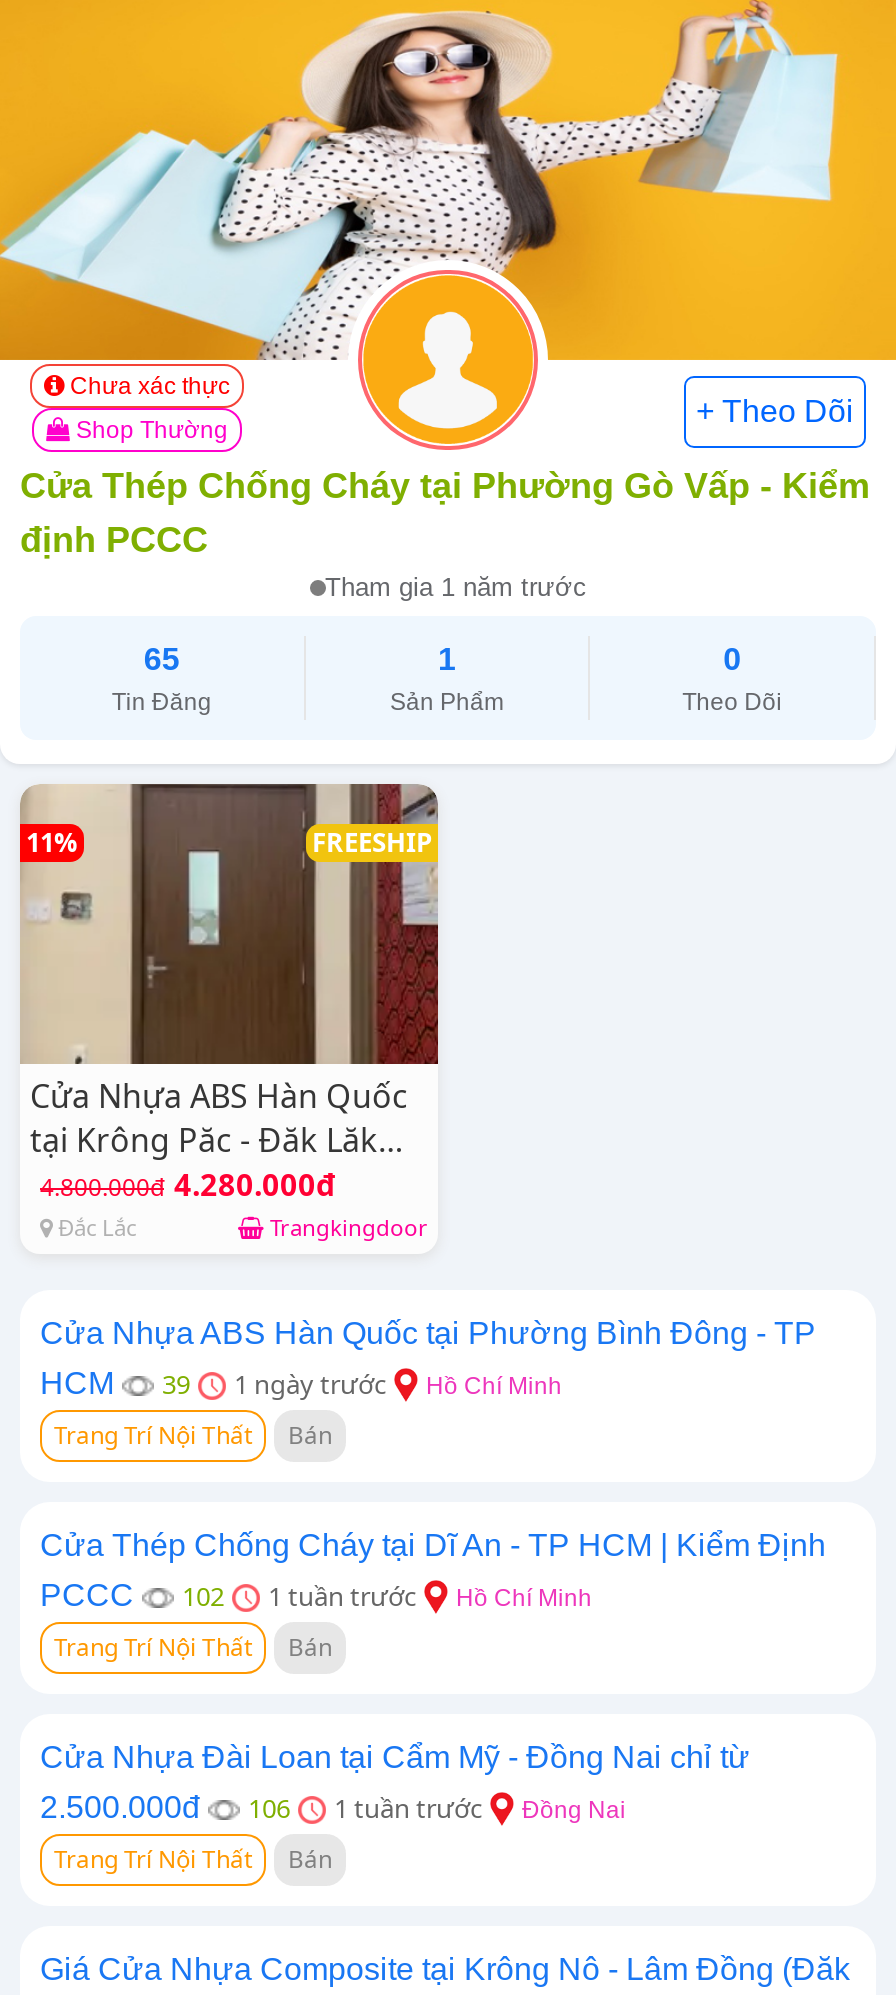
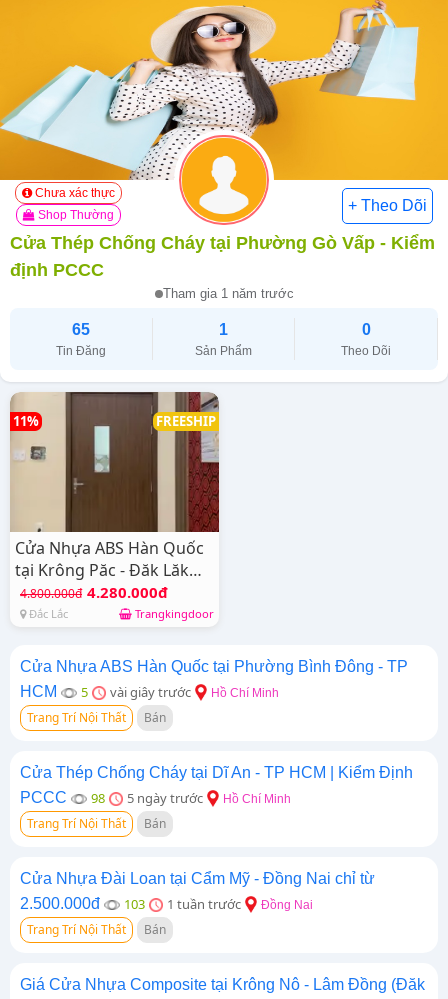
- 39
+ 5

- 1 ngày trước
+ vài giây trước

- 102
+ 98

- 1 tuần trước
+ 5 ngày trước

- 2.500.000đ 106 1 tuần trước Đồng Nai
+ 2.500.000đ 103 1 tuần trước Đồng Nai
